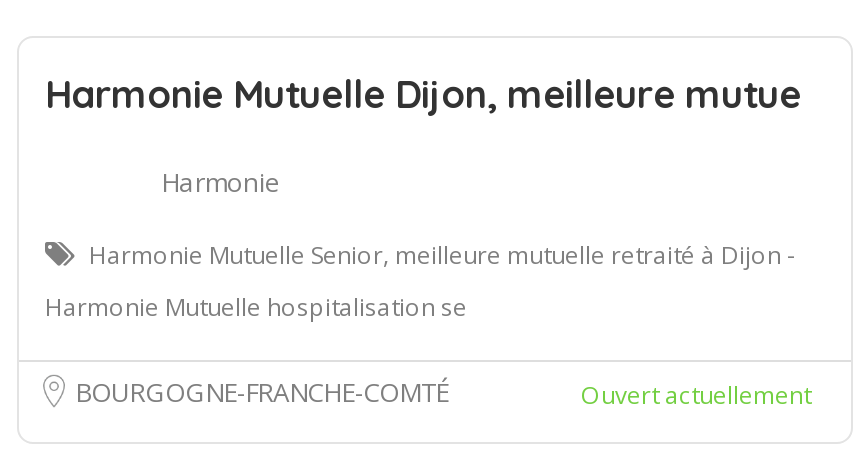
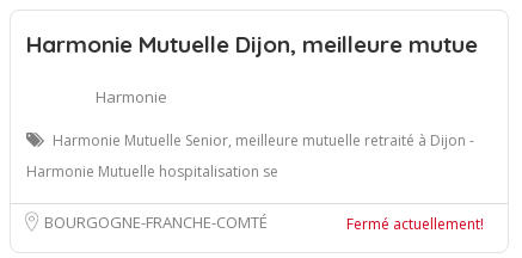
- Ouvert actuellement
+ Fermé actuellement!
